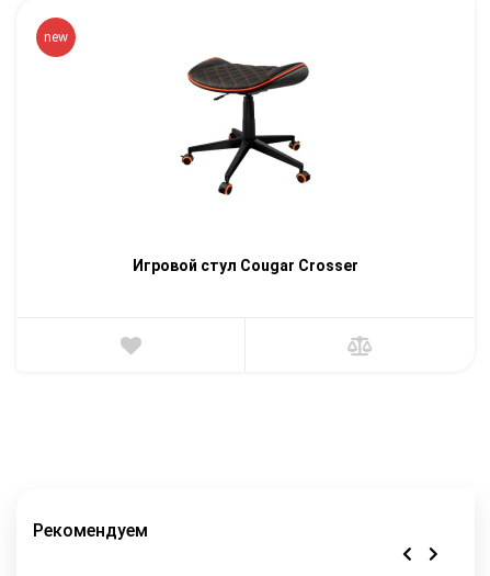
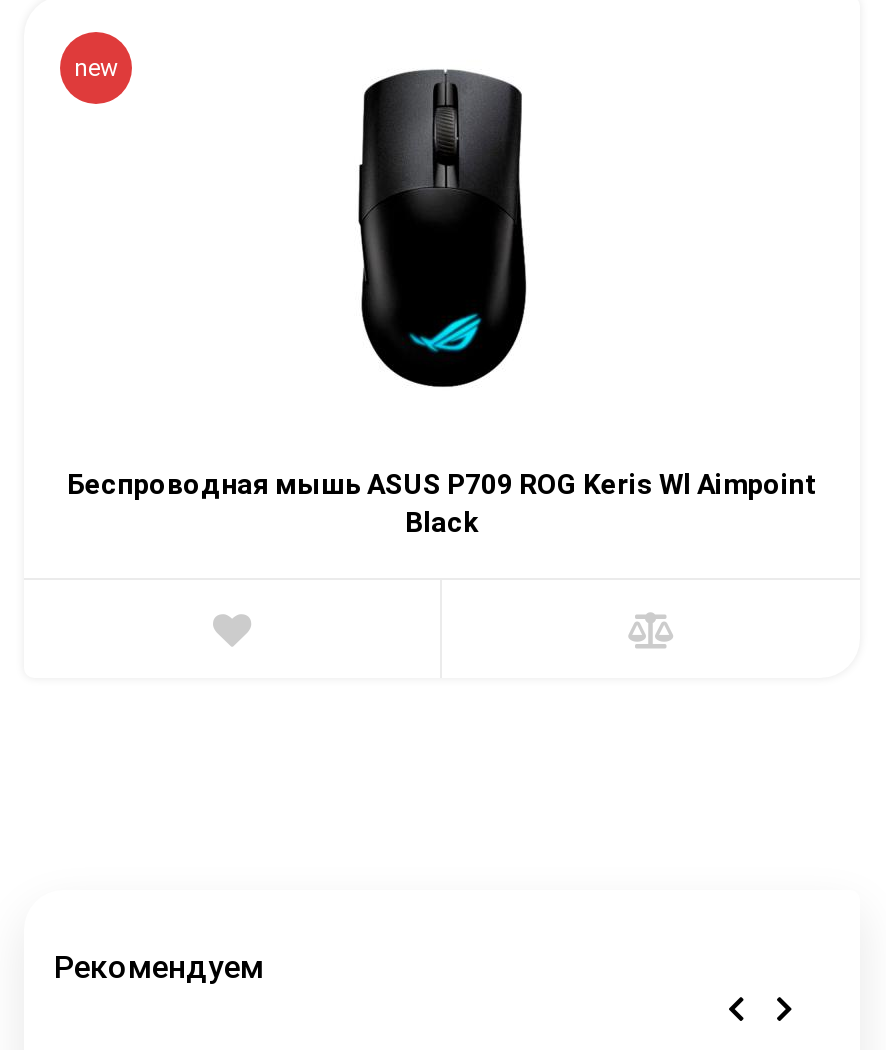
- [image]
- Игровой стул Cougar Crosser
+ [image]
+ Беспроводная мышь ASUS P709 ROG Keris Wl Aimpoint
+ Black
